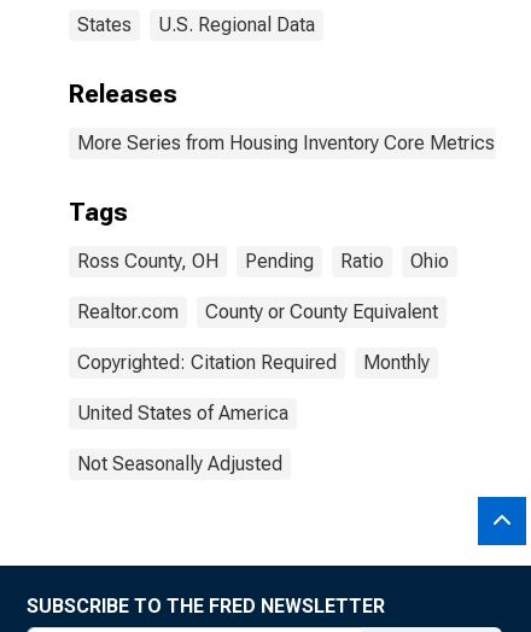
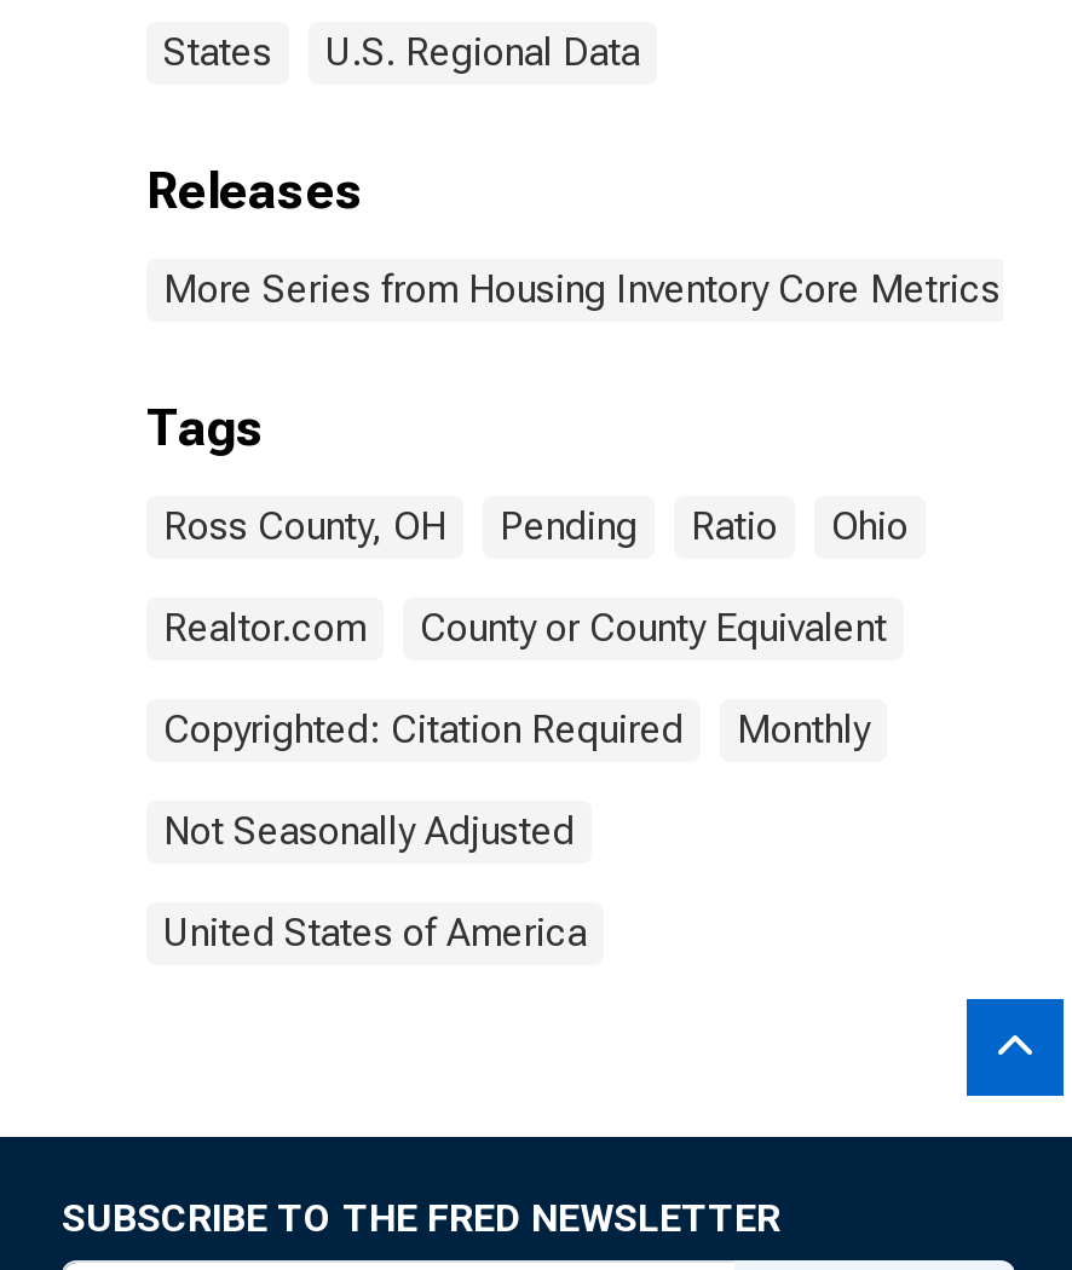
moved down: United States of America

moved up: Not Seasonally Adjusted
